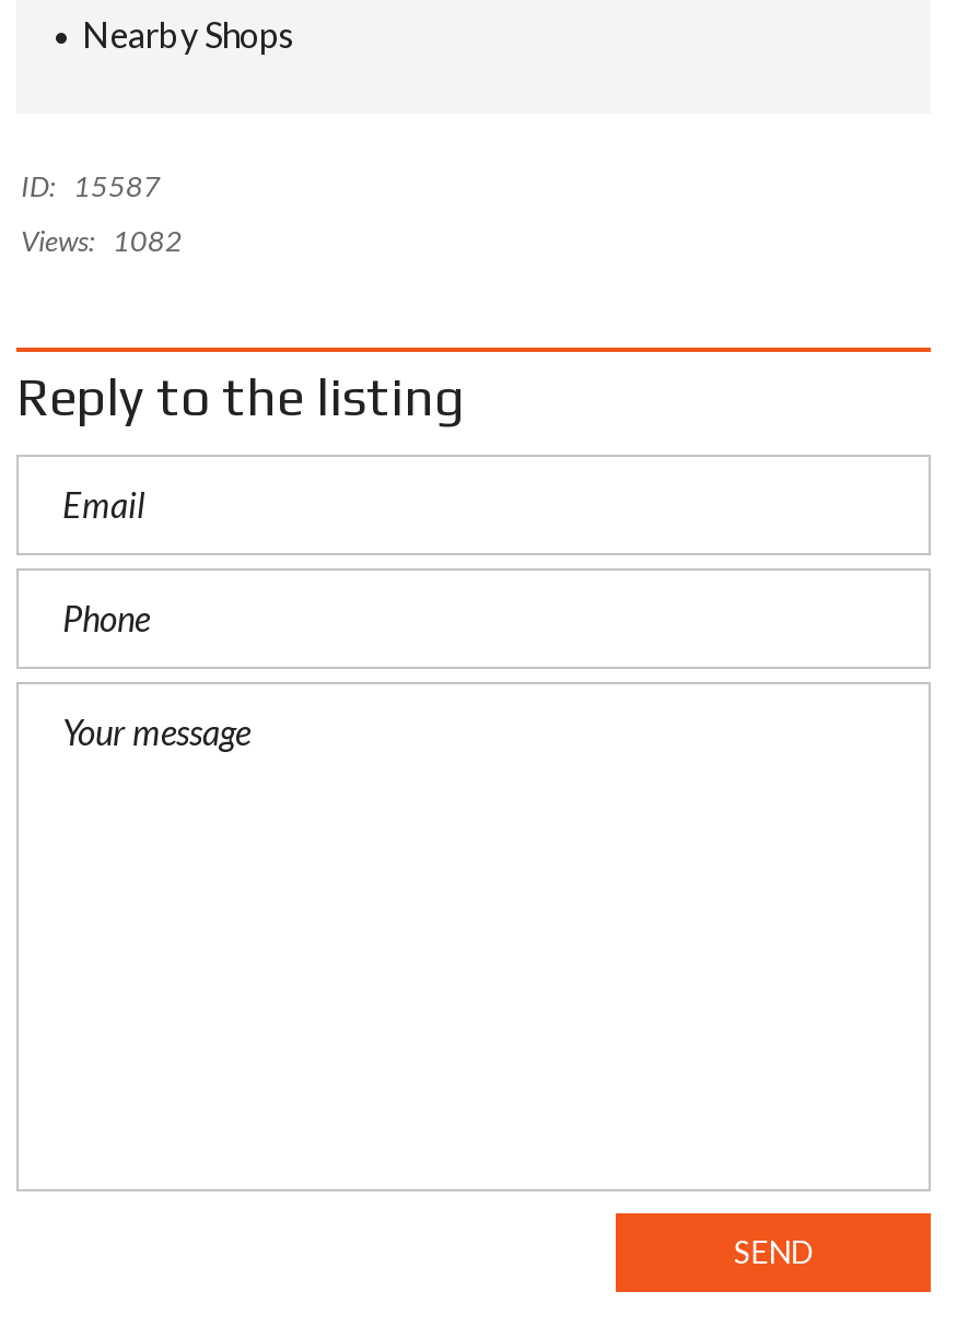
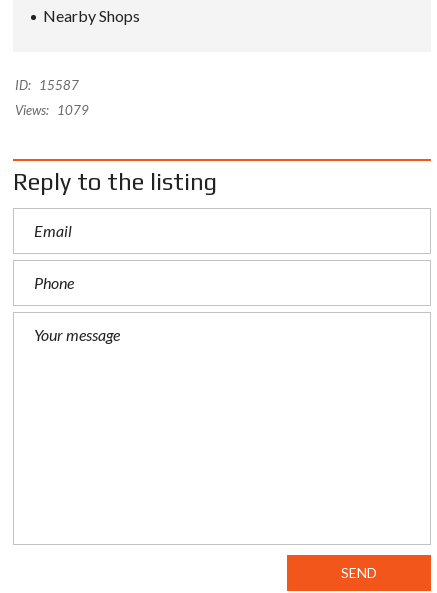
- Views: 1082
+ Views: 1079
